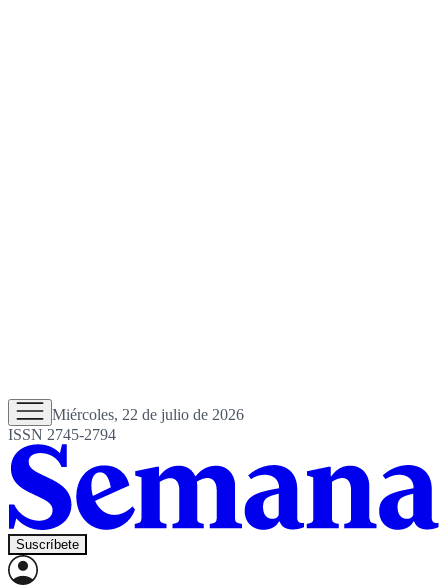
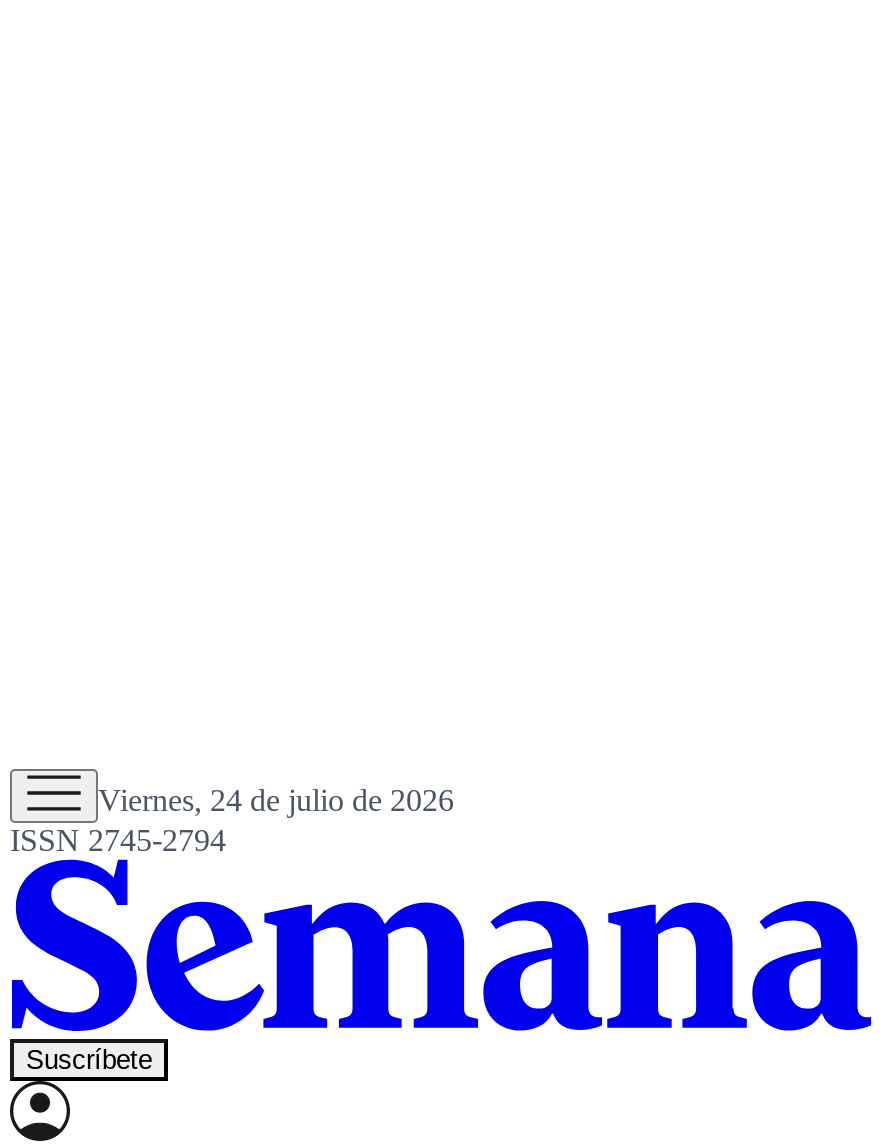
- Miércoles, 22 de julio de 2026
+ Viernes, 24 de julio de 2026
